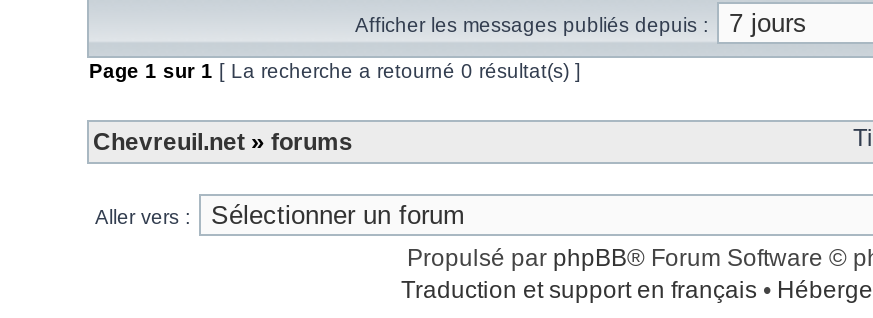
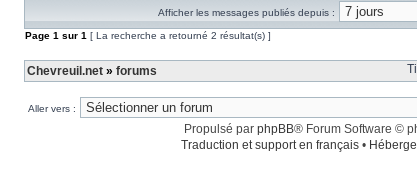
- Page 1 sur 1 [ La recherche a retourné 0 résultat(s) ]
+ Page 1 sur 1 [ La recherche a retourné 2 résultat(s) ]
